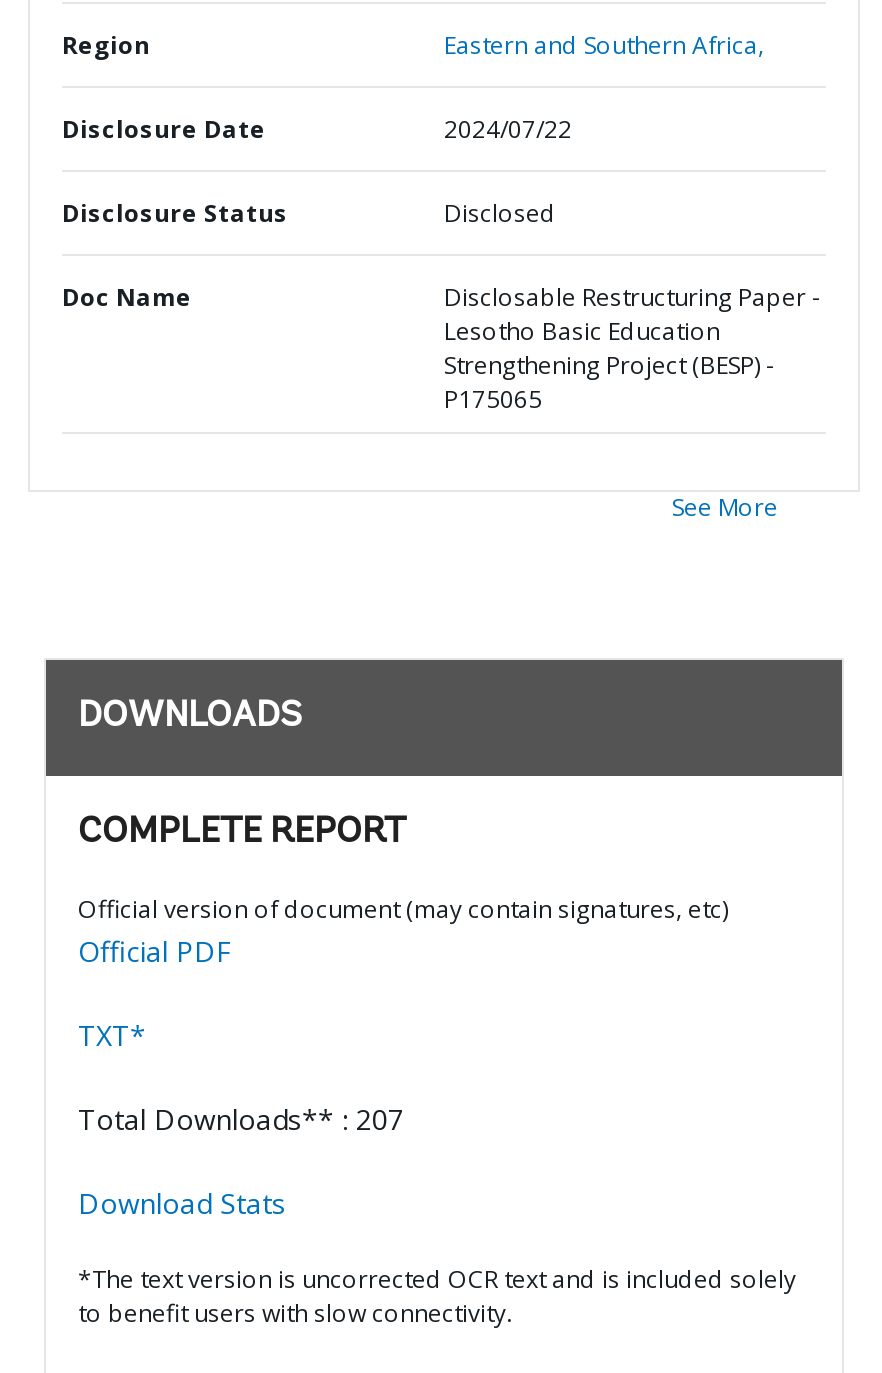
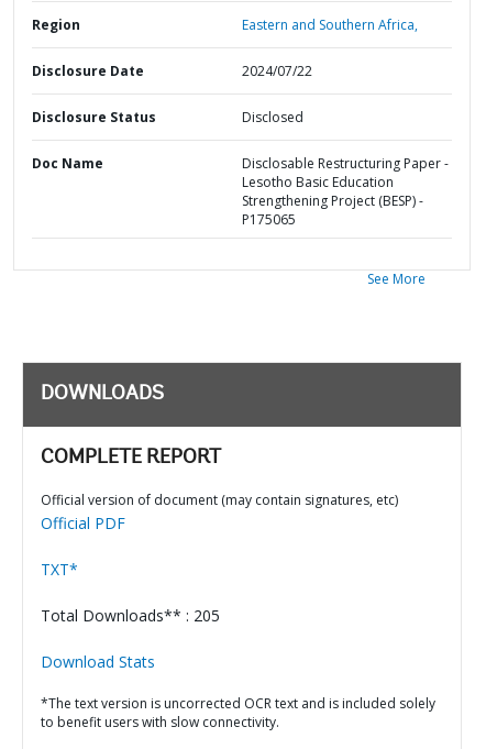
- Total Downloads** : 207
+ Total Downloads** : 205
